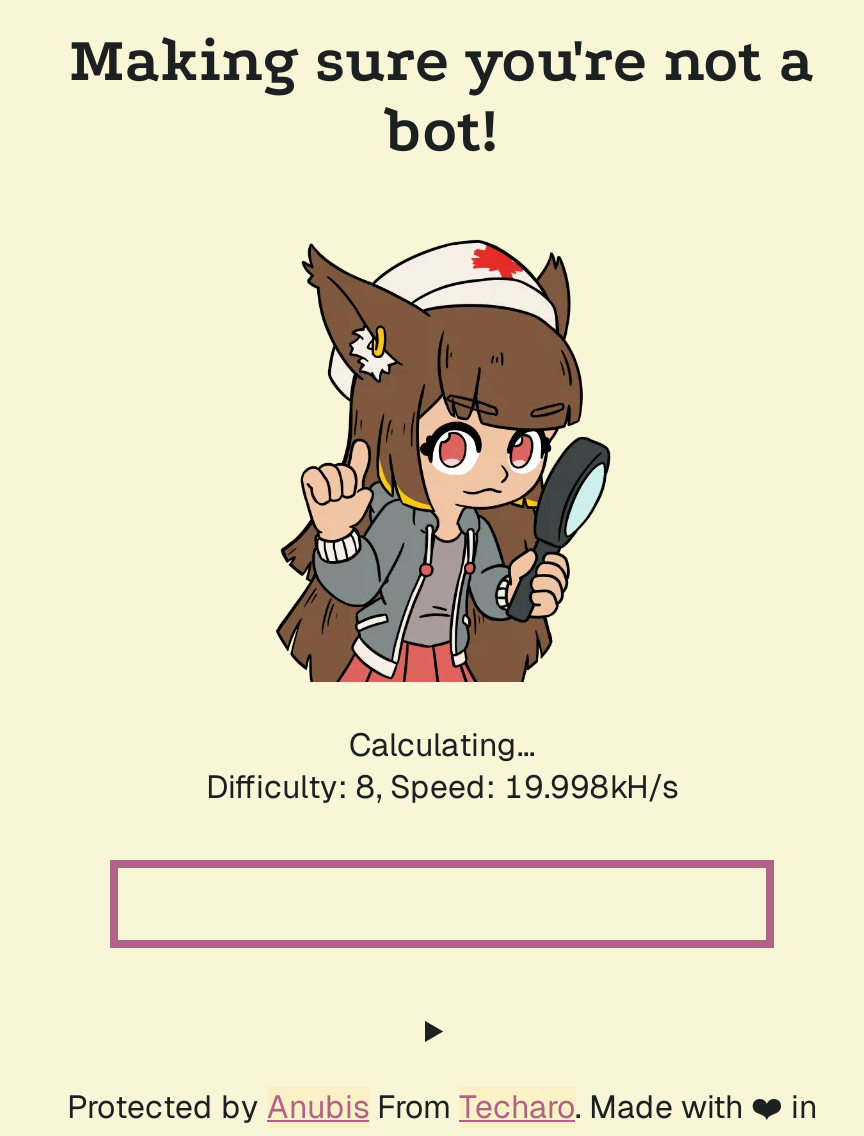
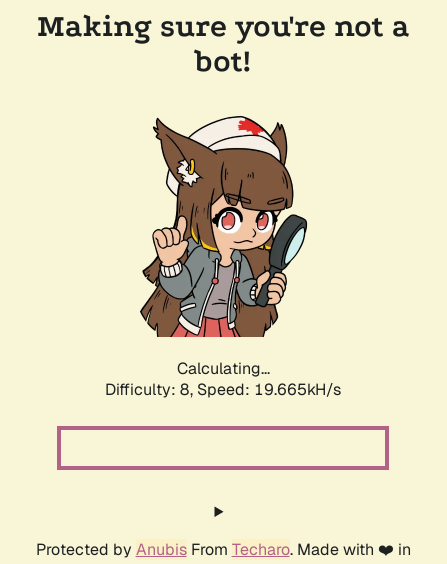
- Difficulty: 8, Speed: 19.998kH/s
+ Difficulty: 8, Speed: 19.665kH/s
